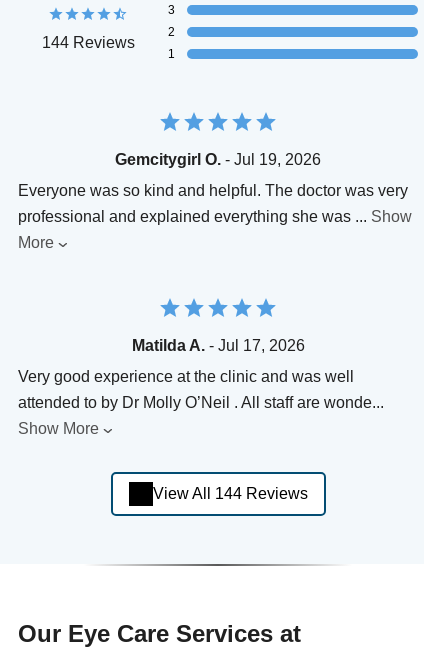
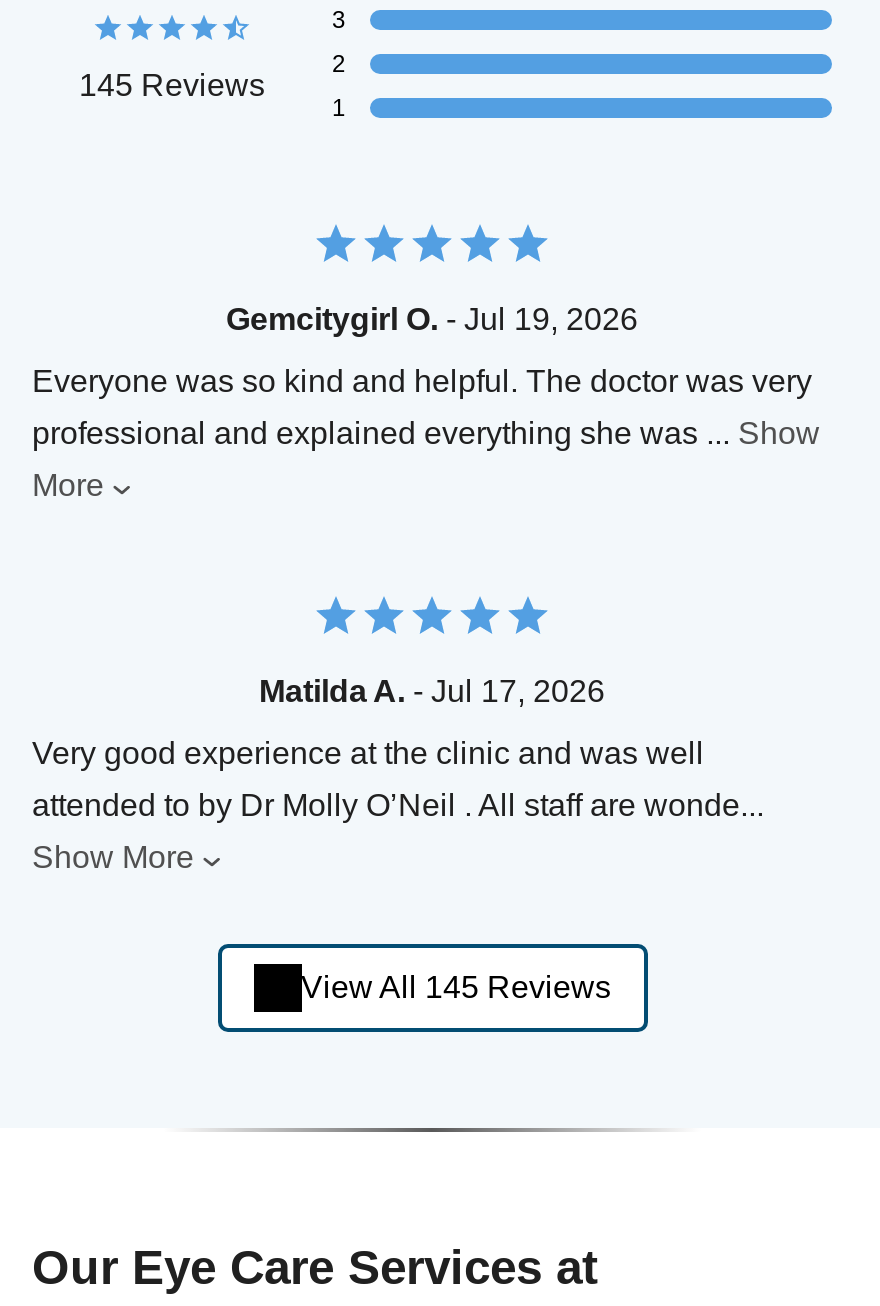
- 144 Reviews
+ 145 Reviews

- View All 144 Reviews
+ View All 145 Reviews
